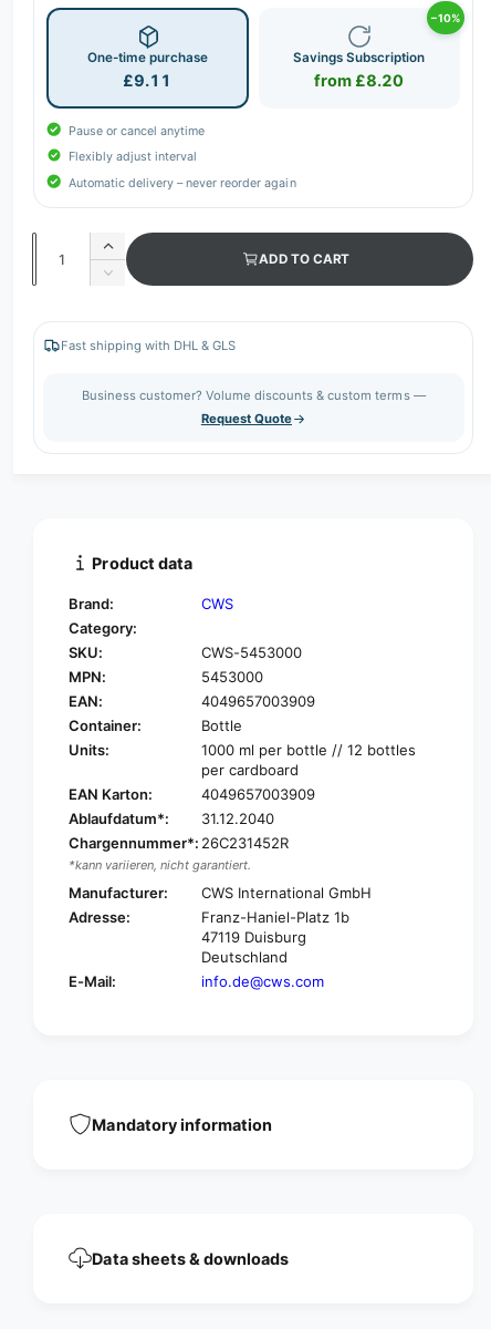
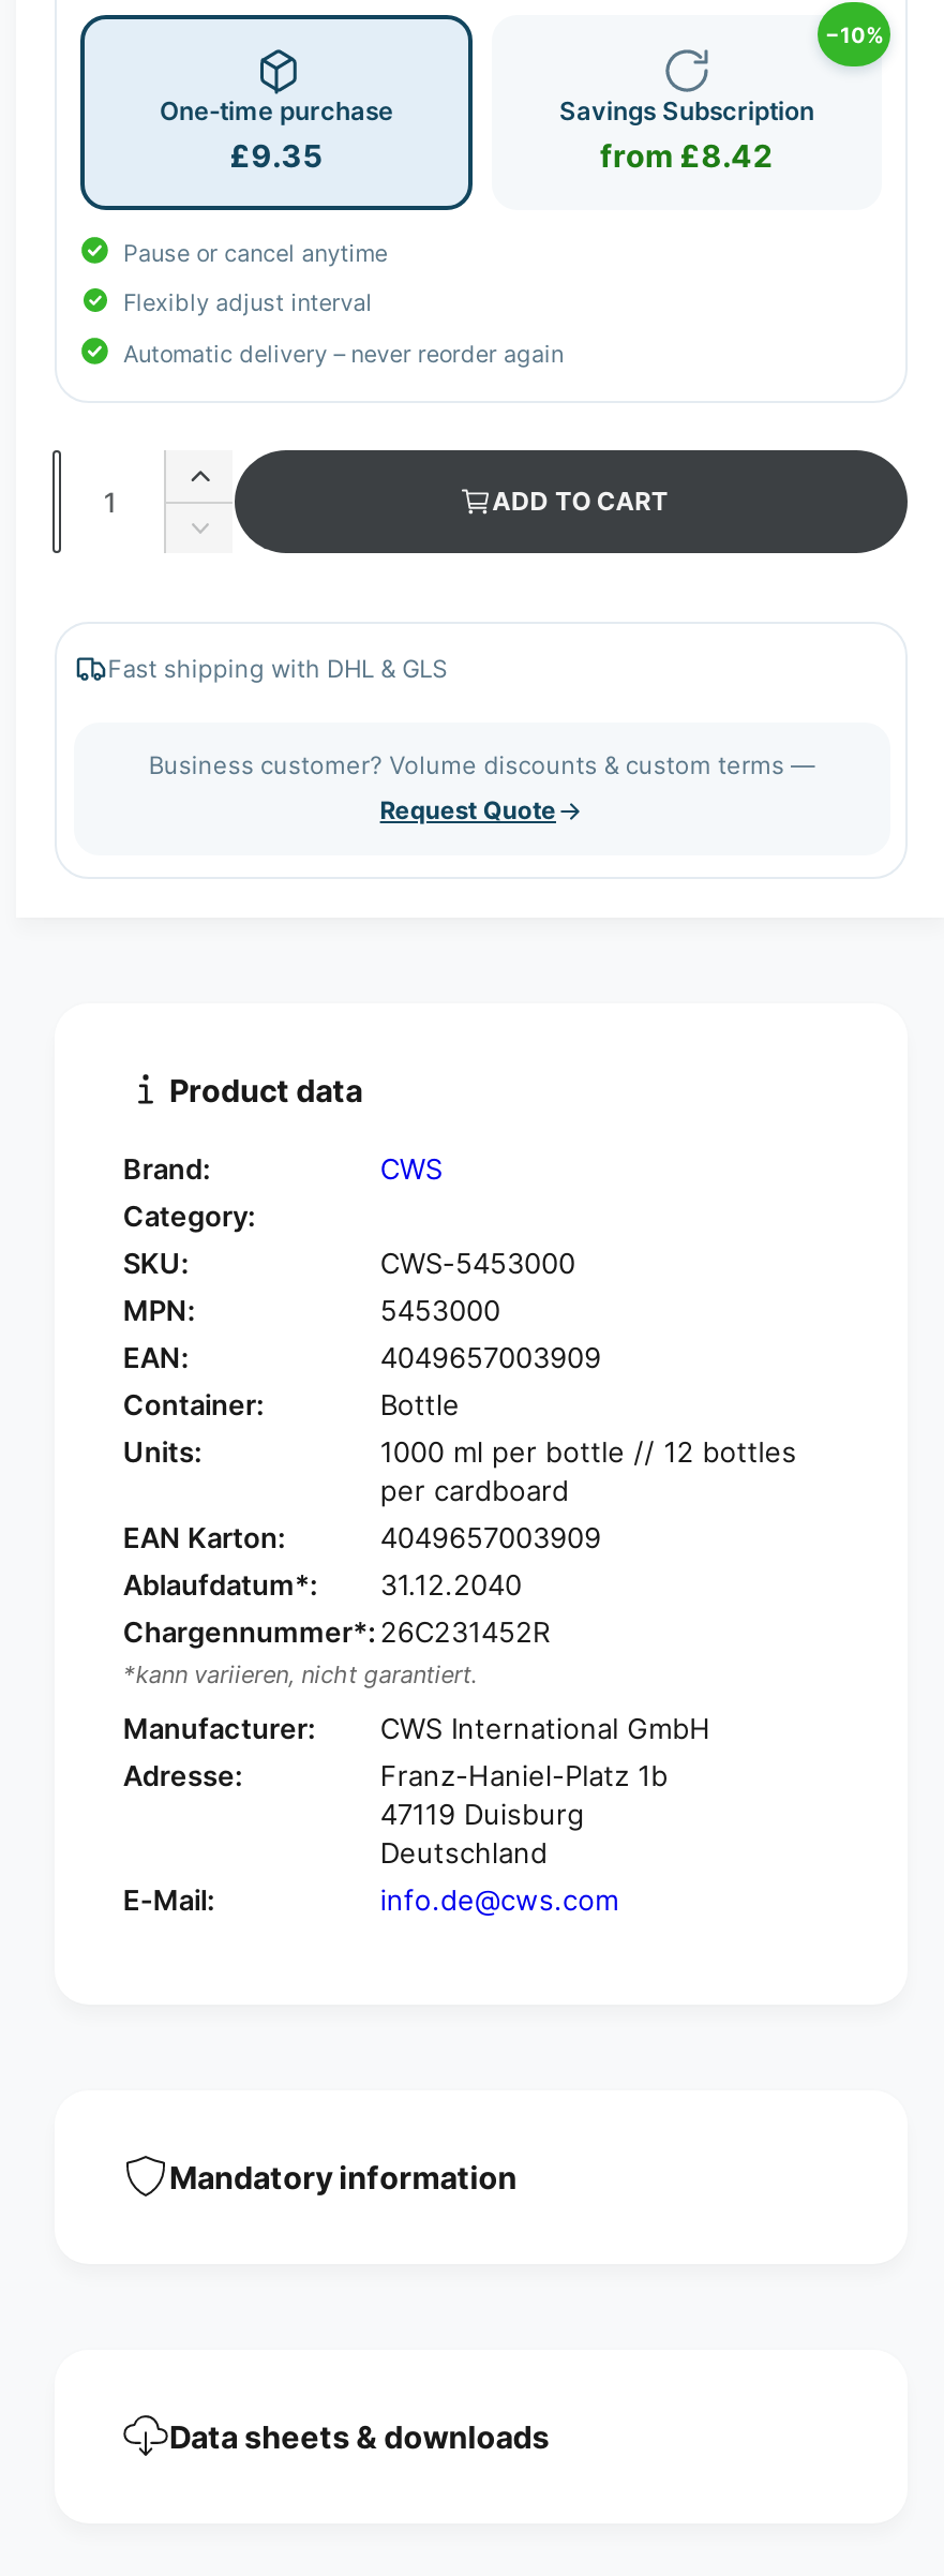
- £9.11
+ £9.35

- from £8.20
+ from £8.42
